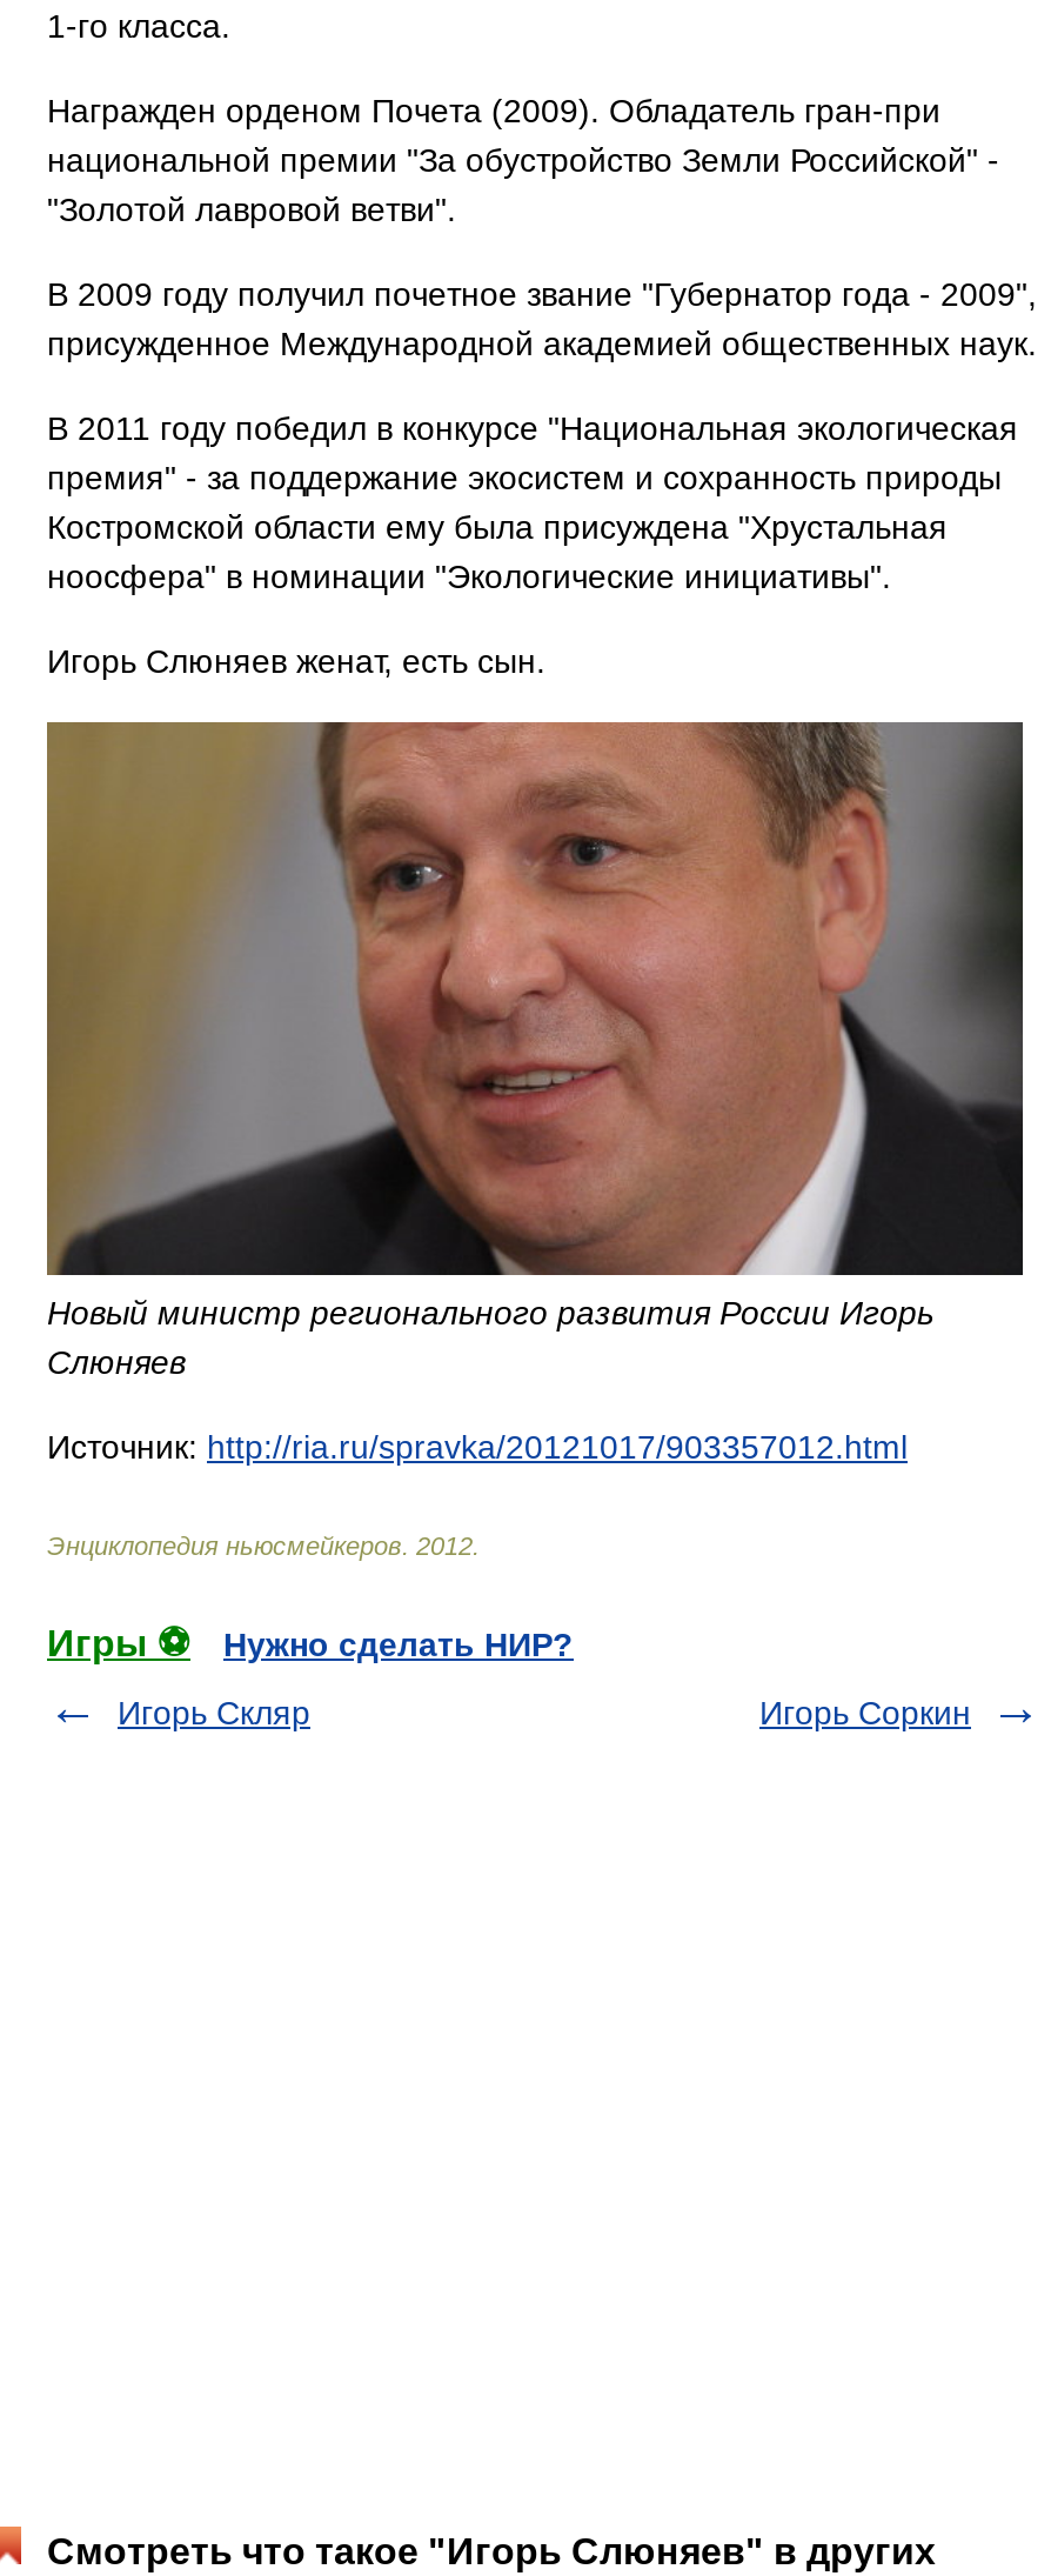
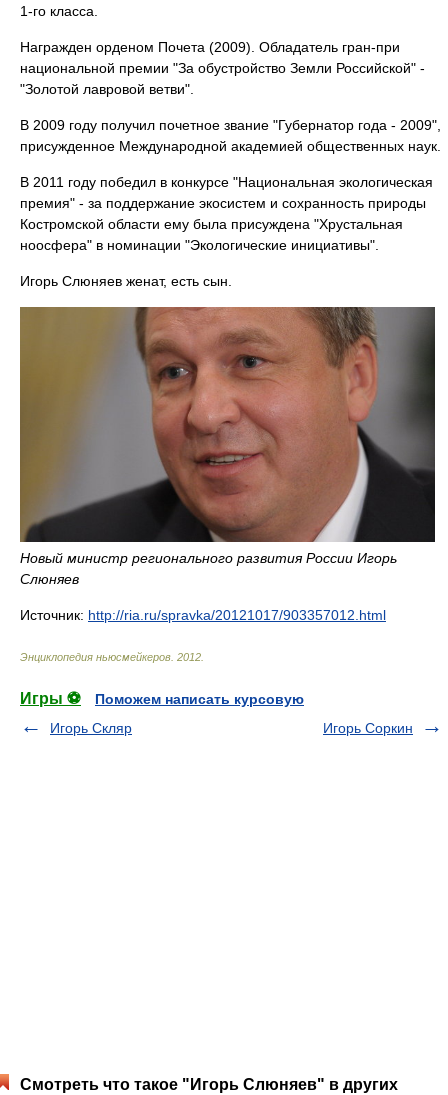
- Нужно сделать НИР?
+ Поможем написать курсовую
